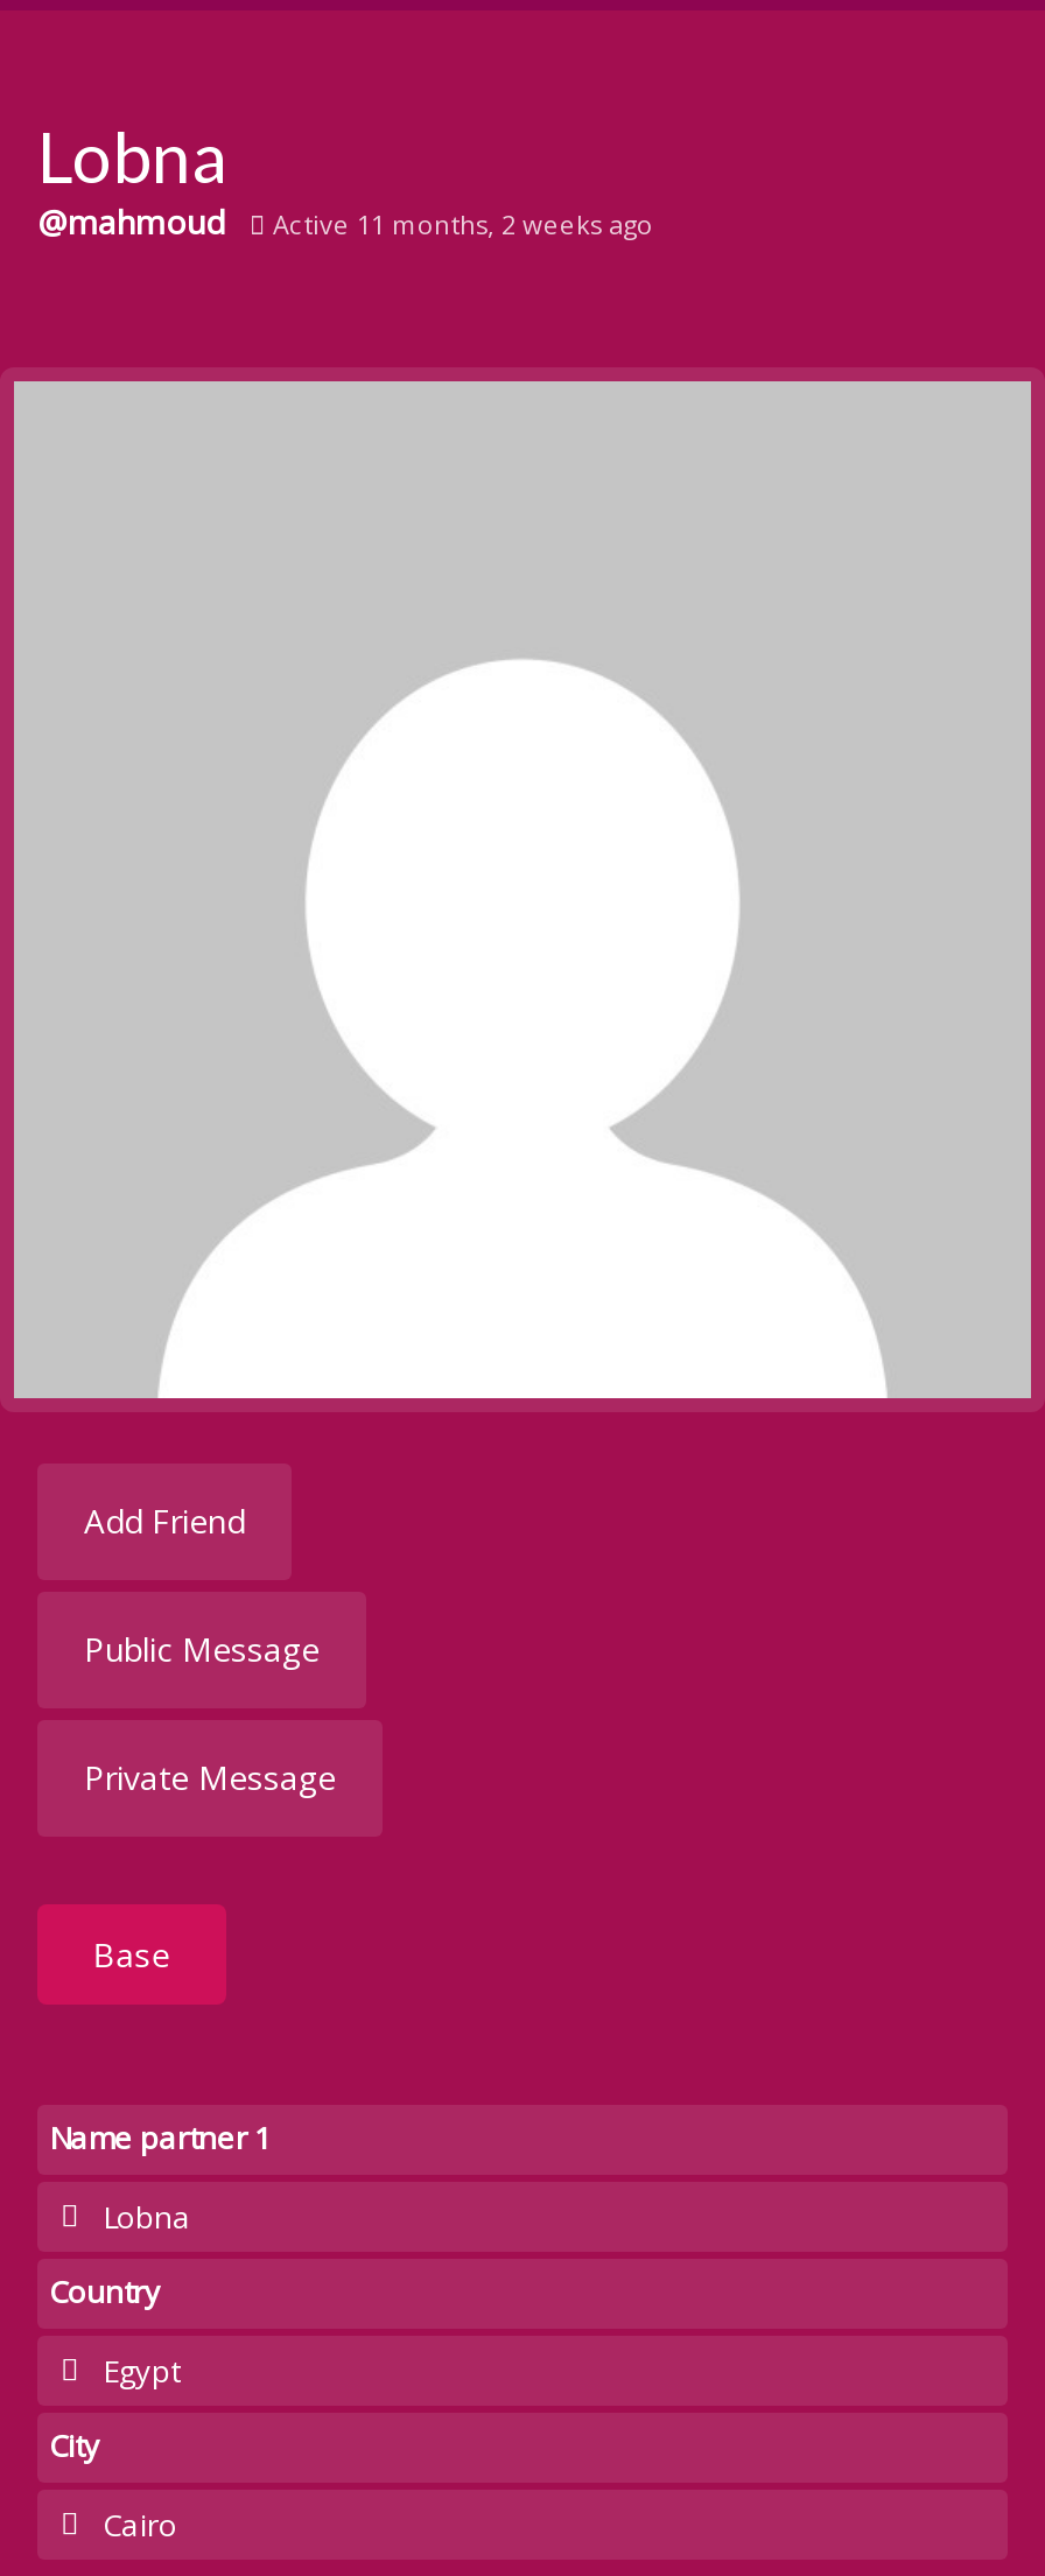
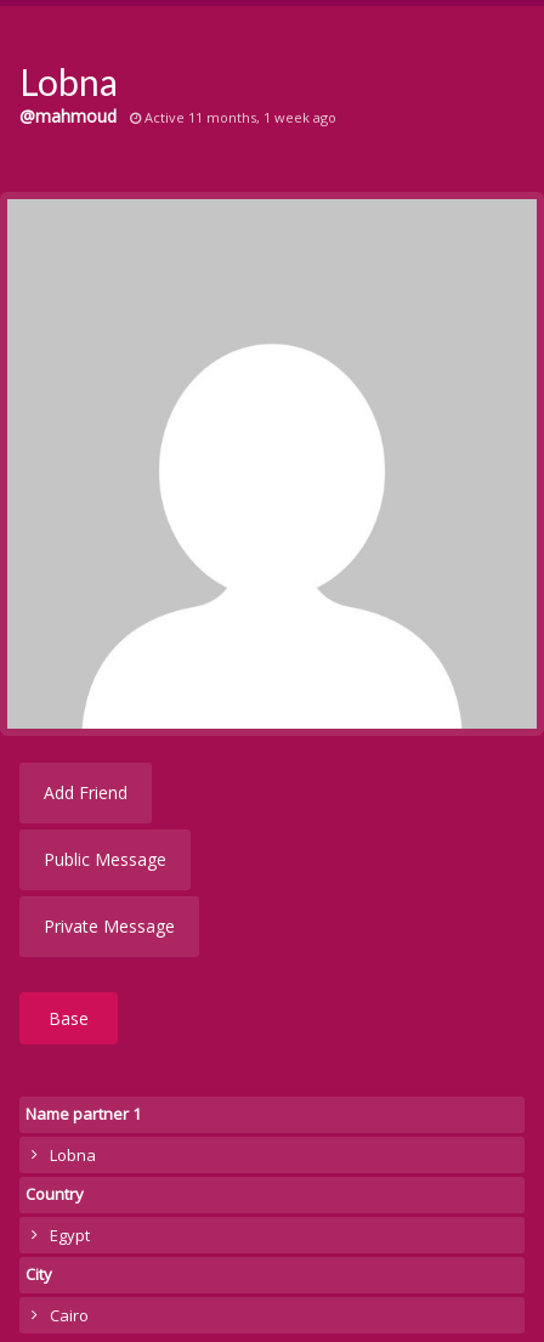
- Active 11 months, 2 weeks ago
+ Active 11 months, 1 week ago
